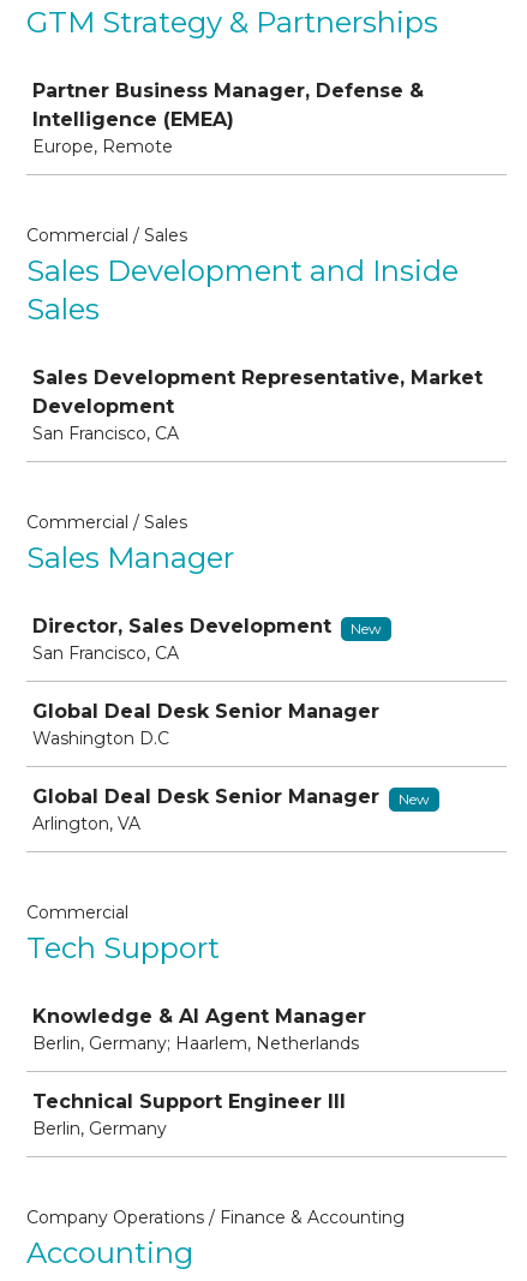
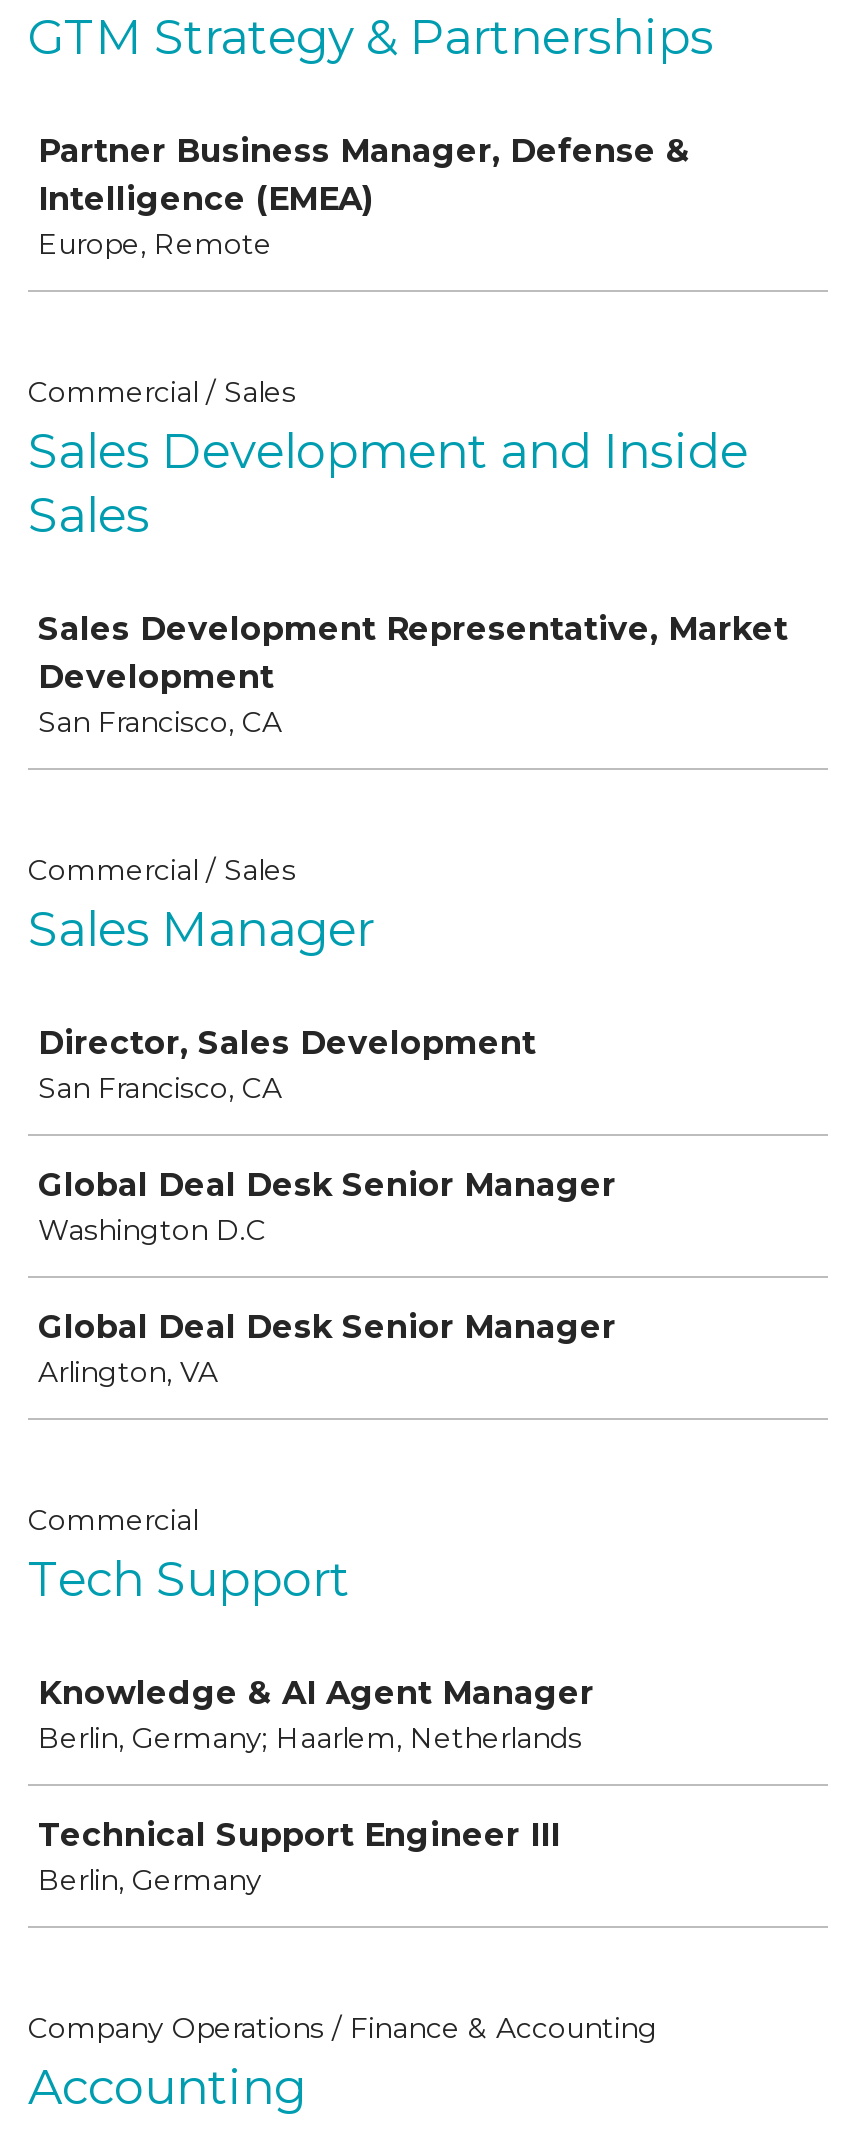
- New

- New
